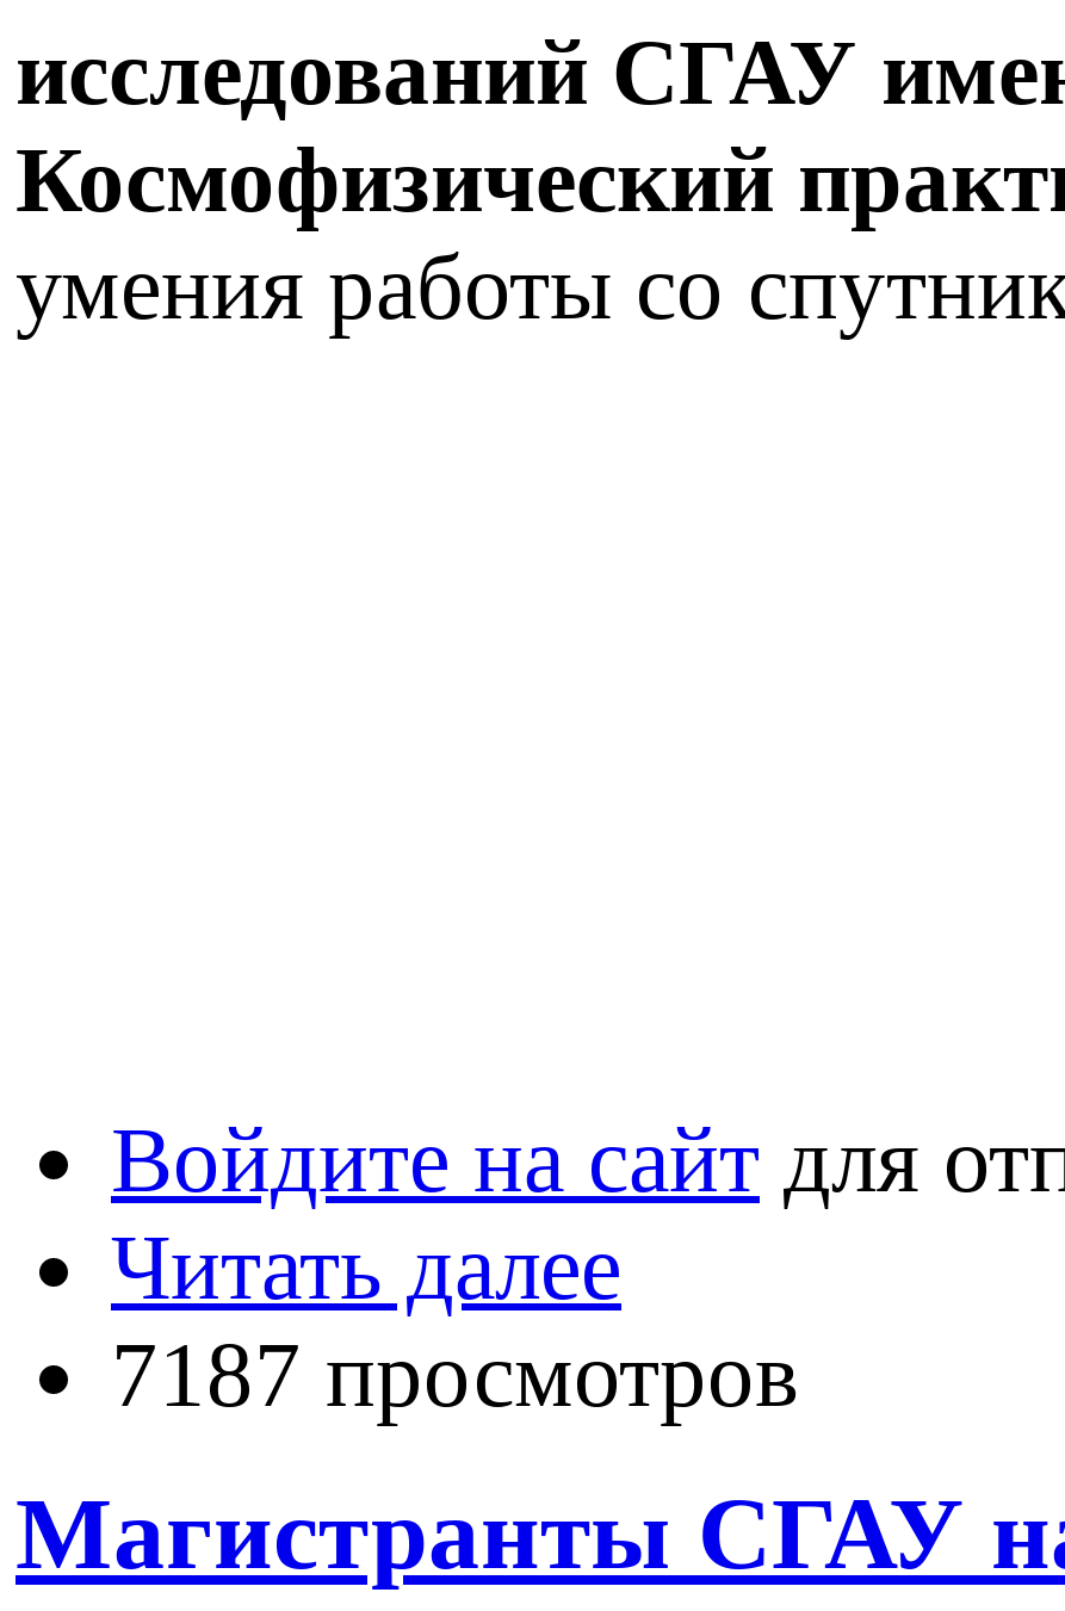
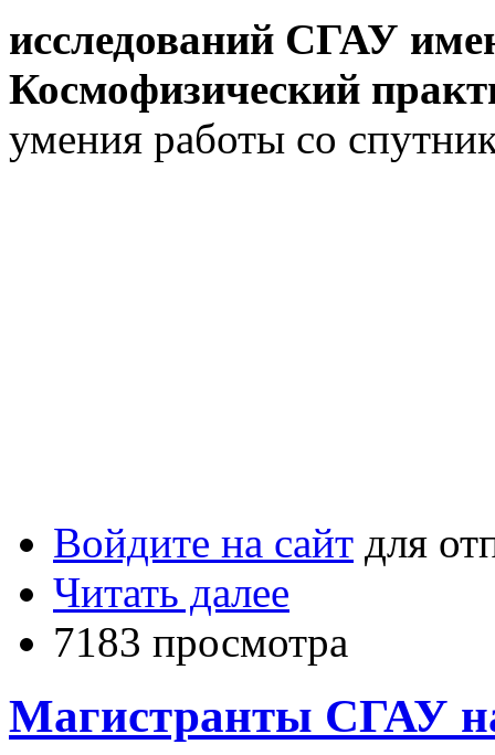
- 7187 просмотров
+ 7183 просмотра
